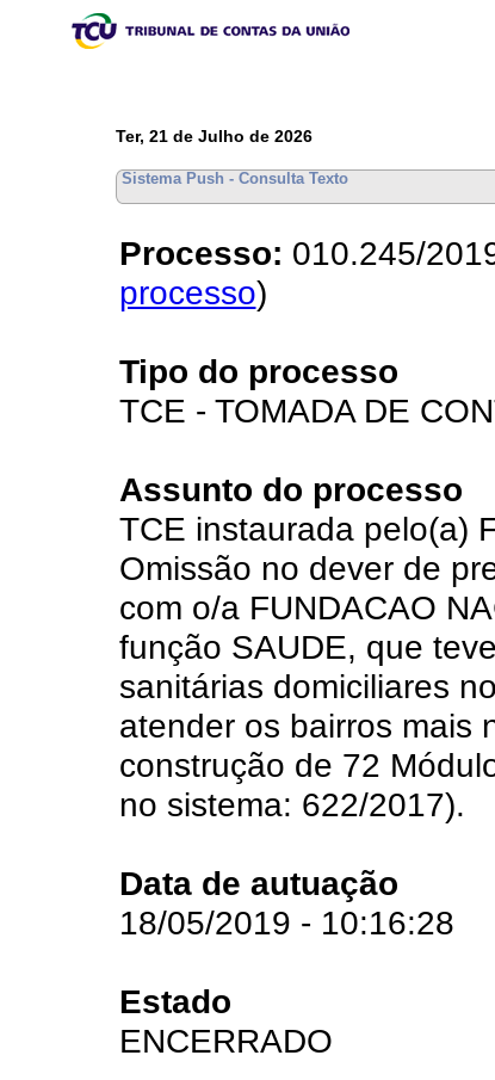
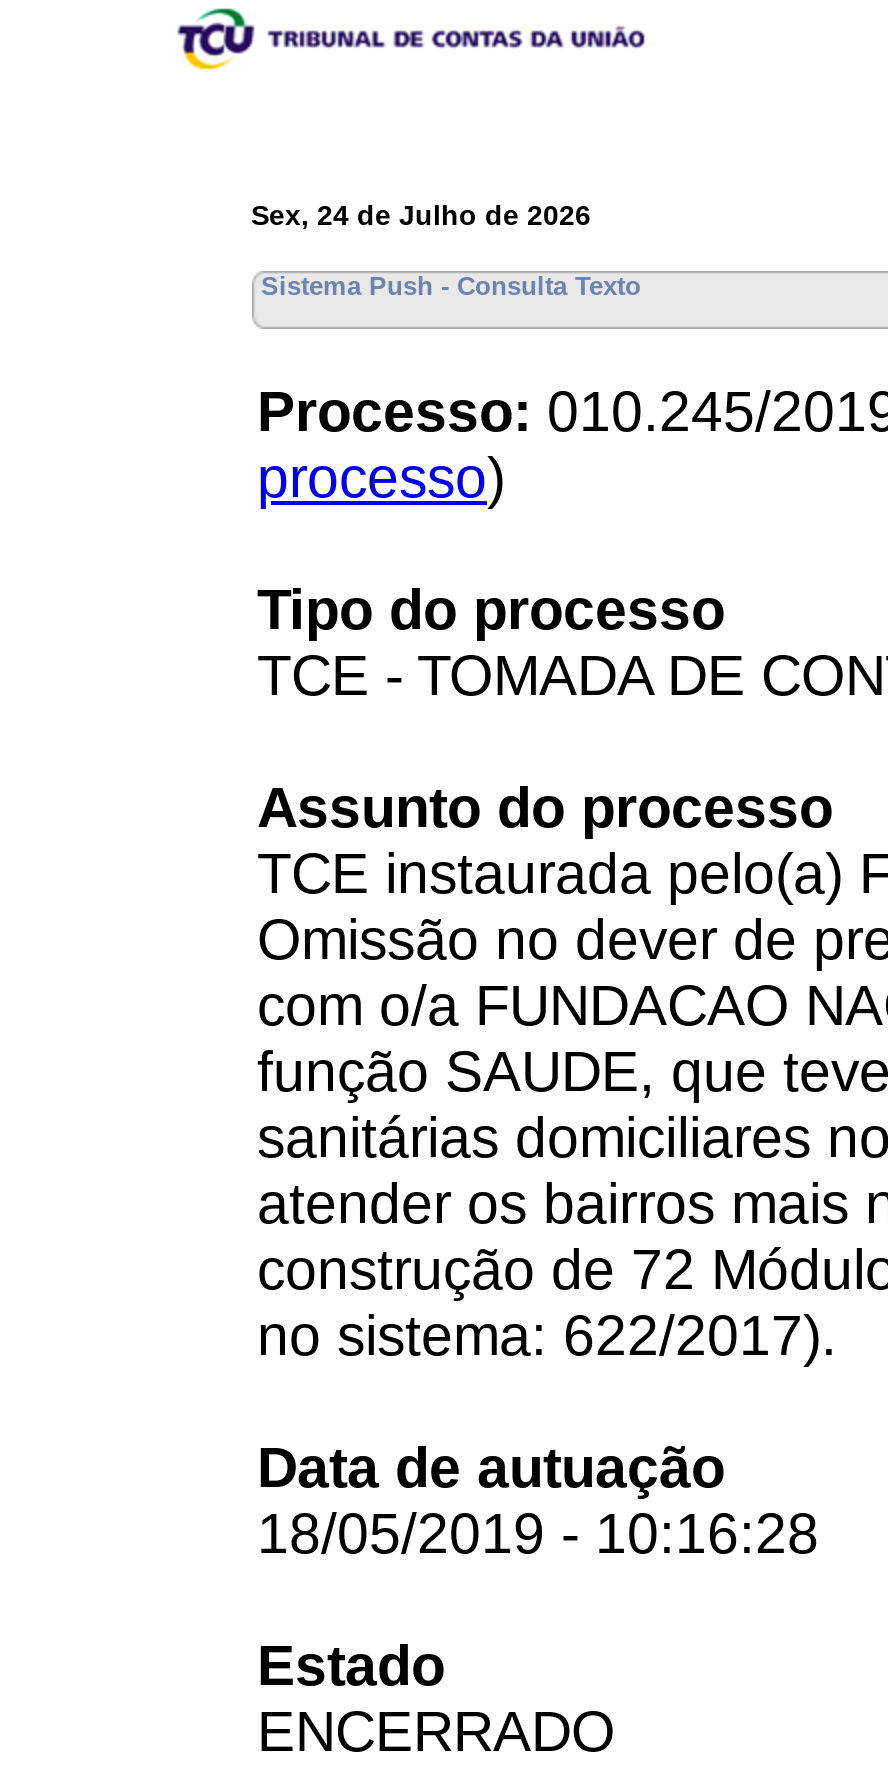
- Ter, 21 de Julho de 2026
+ Sex, 24 de Julho de 2026
